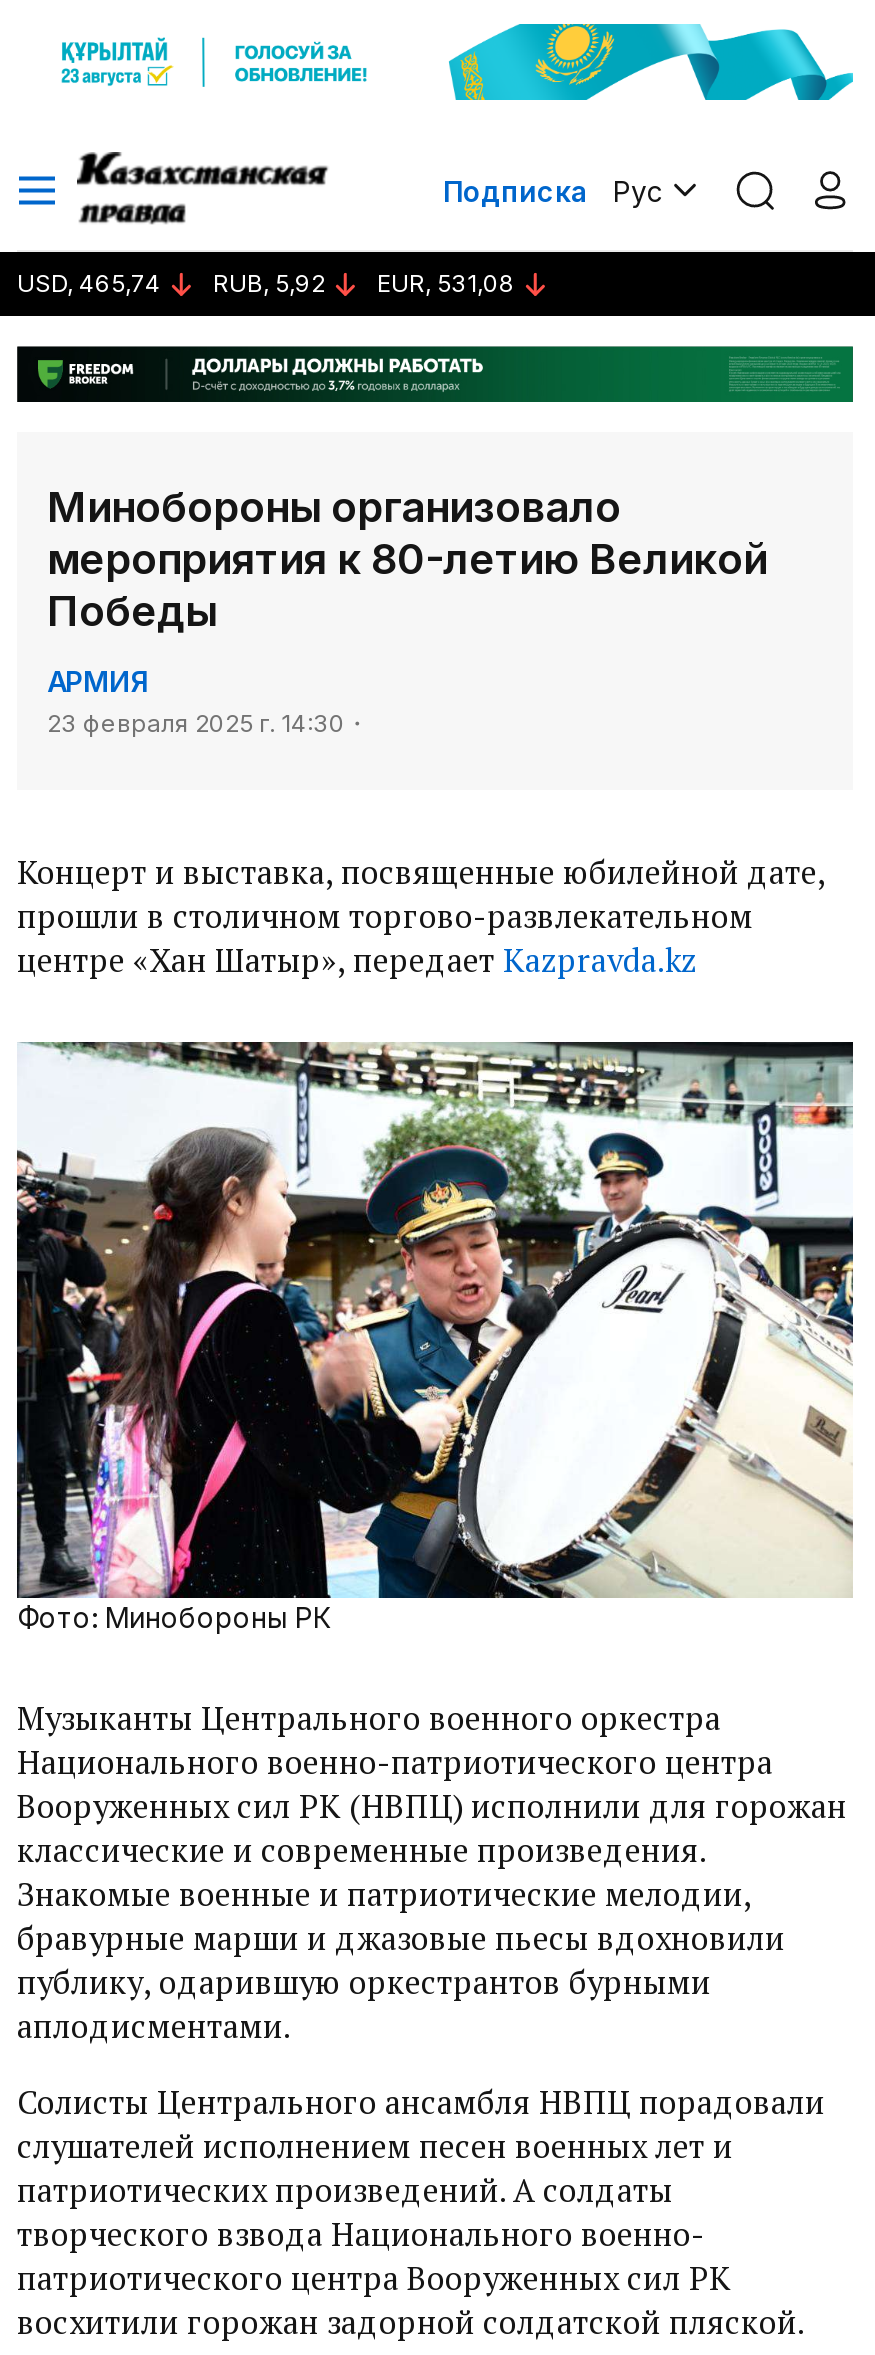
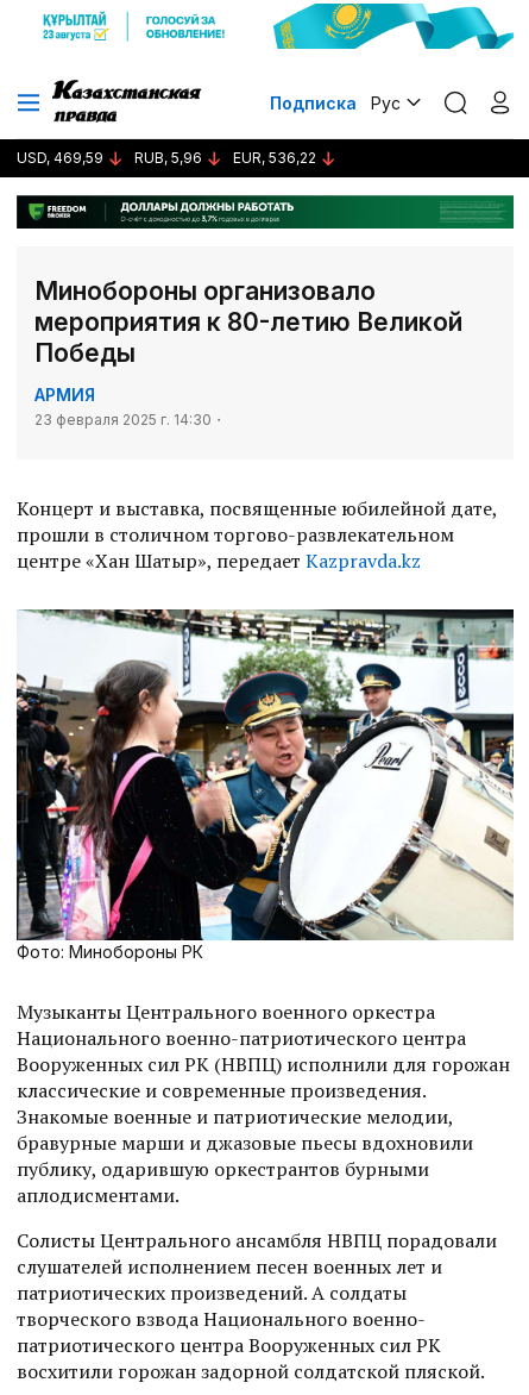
- USD, 465,74
+ USD, 469,59

- RUB, 5,92
+ RUB, 5,96

- EUR, 531,08
+ EUR, 536,22
